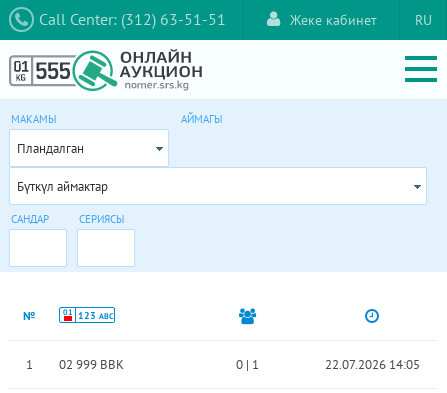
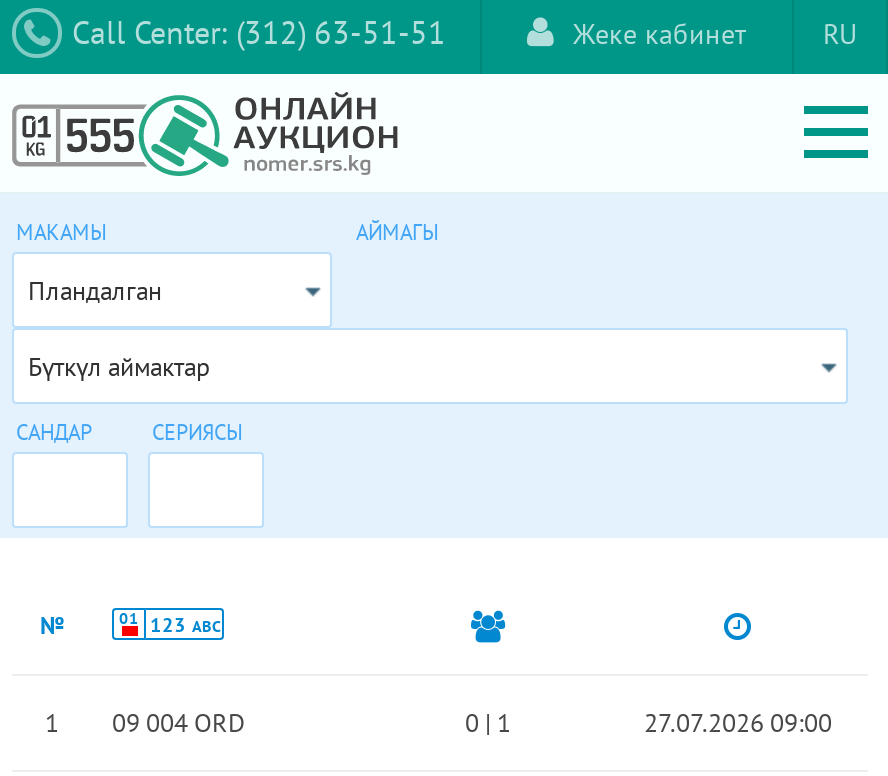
- 1 02 999 BBK
+ 1 09 004 ORD

- 22.07.2026 14:05
+ 27.07.2026 09:00
